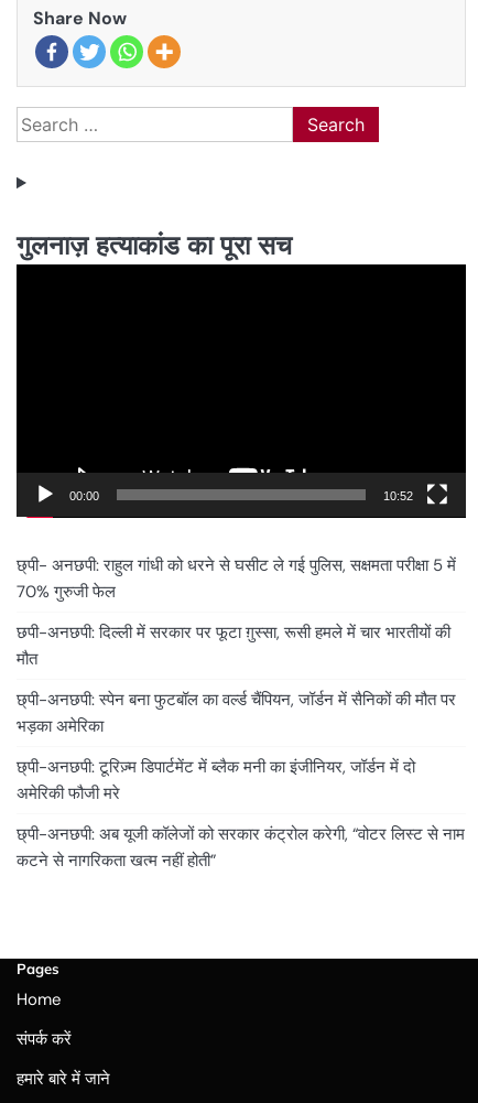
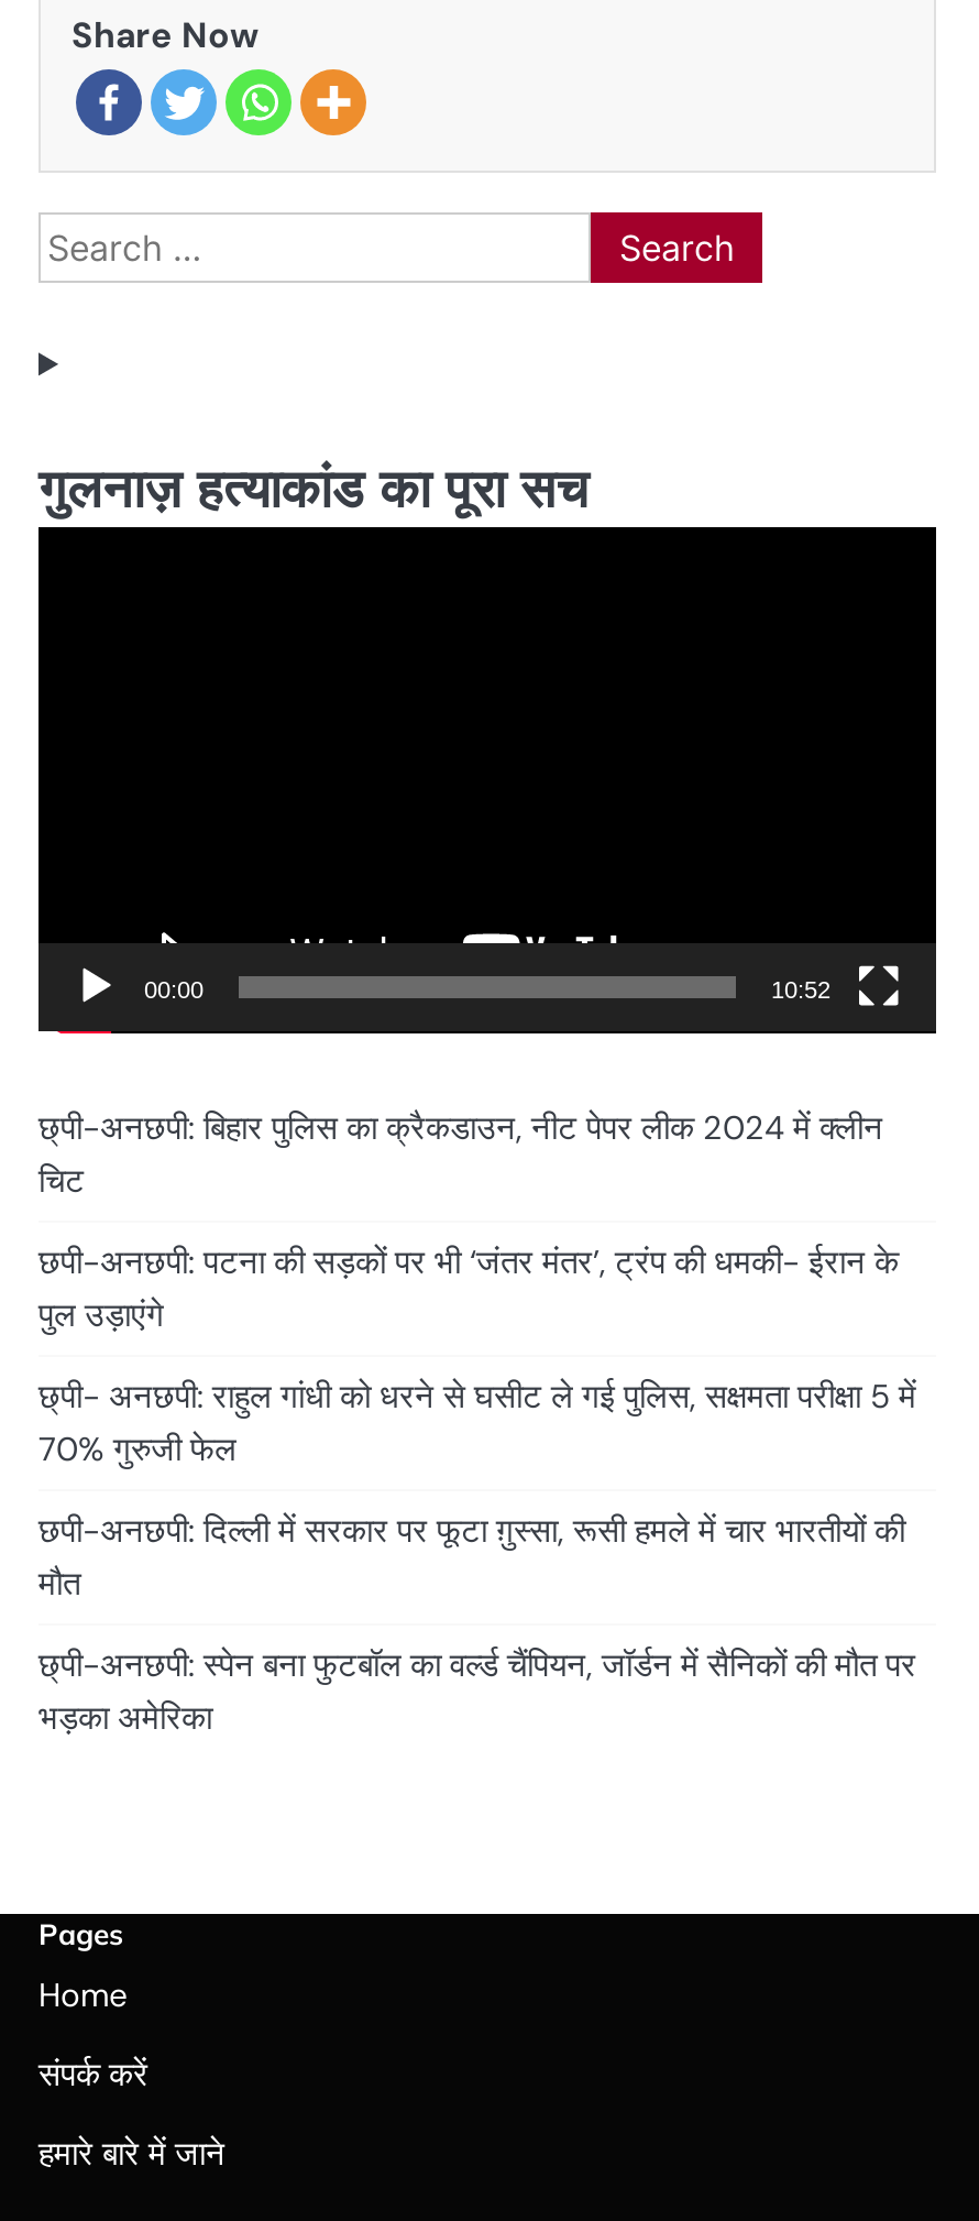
+ छ्पी-अनछपी: बिहार पुलिस का क्रैकडाउन, नीट पेपर लीक 2024 में क्लीन
+ चिट
+ छपी-अनछपी: पटना की सड़कों पर भी ‘जंतर मंतर’, ट्रंप की धमकी- ईरान के
+ पुल उड़ाएंगे

moved down: छ्पी- अनछपी: राहुल गांधी को धरने से घसीट ले गई पुलिस, सक्षमता परीक्षा 5 में | 70% गुरुजी फेल | छपी-अनछपी: दिल्ली में सरकार पर फूटा ग़ुस्सा, रूसी हमले में चार भारतीयों की | मौत | छ्पी-अनछपी: स्पेन बना फुटबॉल का वर्ल्ड चैंपियन, जॉर्डन में सैनिकों की मौत पर | भड़का अमेरिका

- छ्पी-अनछपी: टूरिज़्म डिपार्टमेंट में ब्लैक मनी का इंजीनियर, जॉर्डन में दो
- अमेरिकी फौजी मरे
- छ्पी-अनछपी: अब यूजी कॉलेजों को सरकार कंट्रोल करेगी, “वोटर लिस्ट से नाम
- कटने से नागरिकता खत्म नहीं होती”
